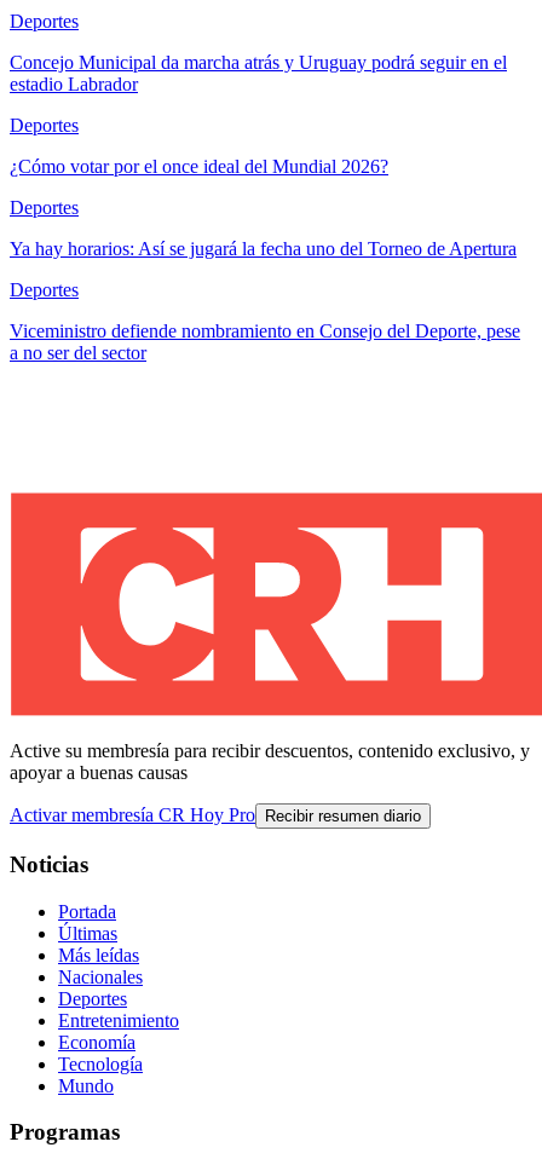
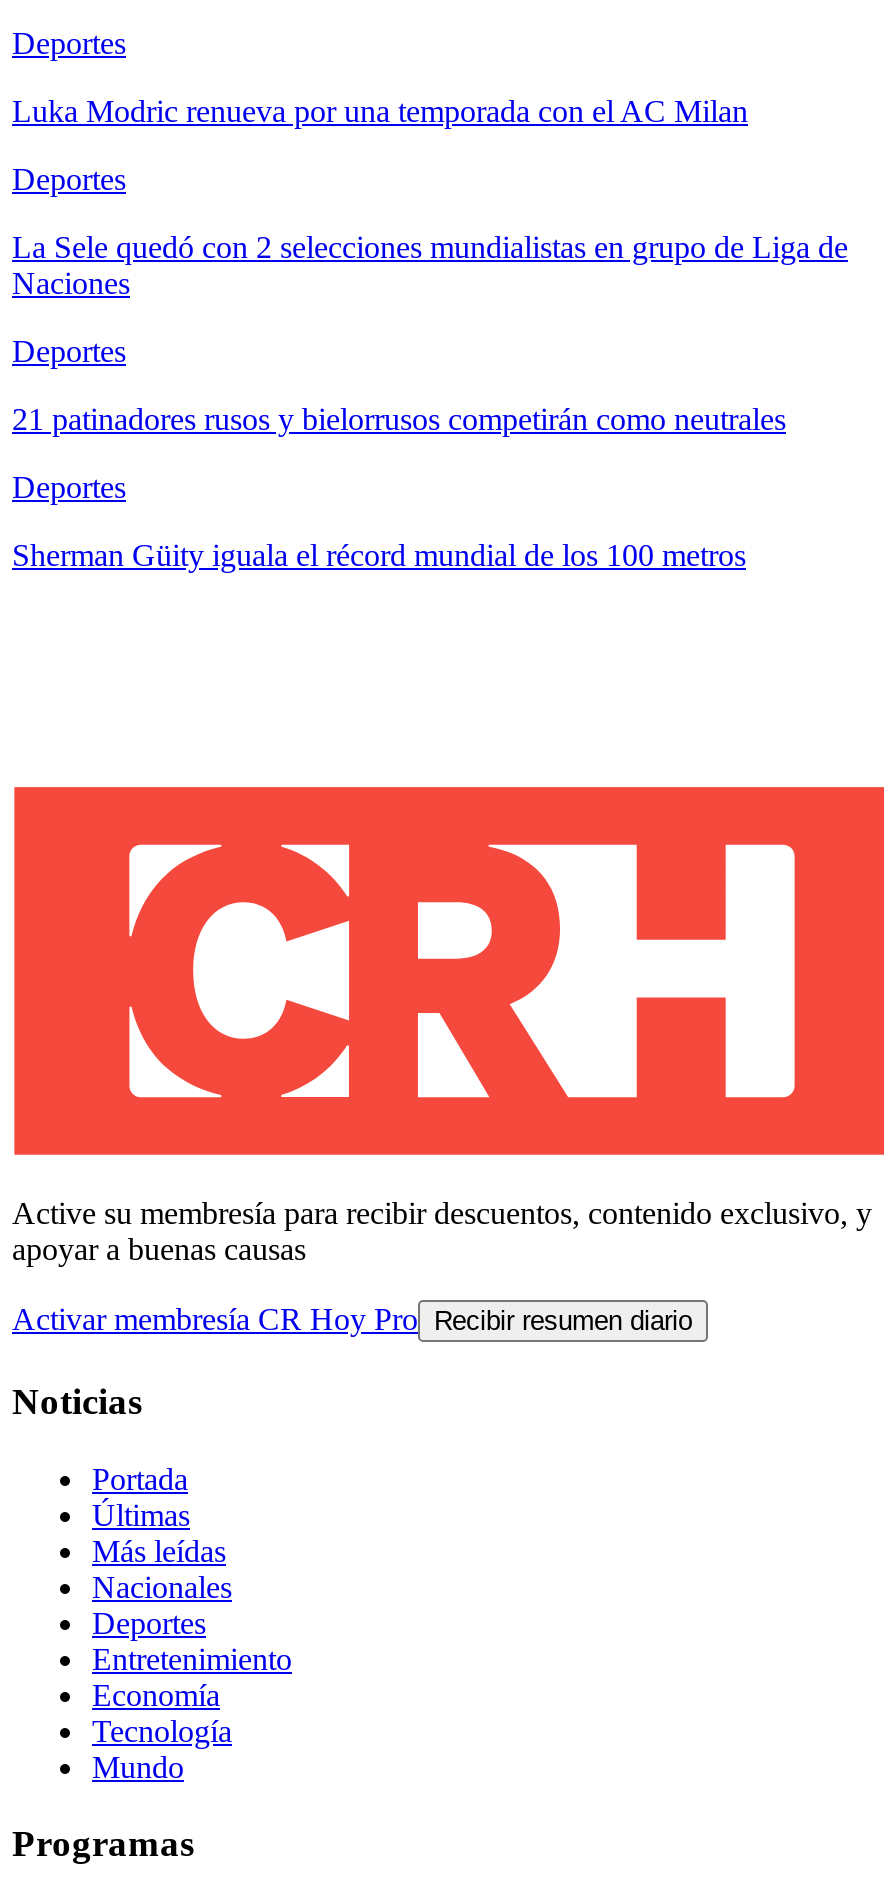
- Concejo Municipal da marcha atrás y Uruguay podrá seguir en el
- estadio Labrador
+ Luka Modric renueva por una temporada con el AC Milan

- ¿Cómo votar por el once ideal del Mundial 2026?
+ La Sele quedó con 2 selecciones mundialistas en grupo de Liga de
+ Naciones

- Ya hay horarios: Así se jugará la fecha uno del Torneo de Apertura
+ 21 patinadores rusos y bielorrusos competirán como neutrales

- Viceministro defiende nombramiento en Consejo del Deporte, pese
- a no ser del sector
+ Sherman Güity iguala el récord mundial de los 100 metros
